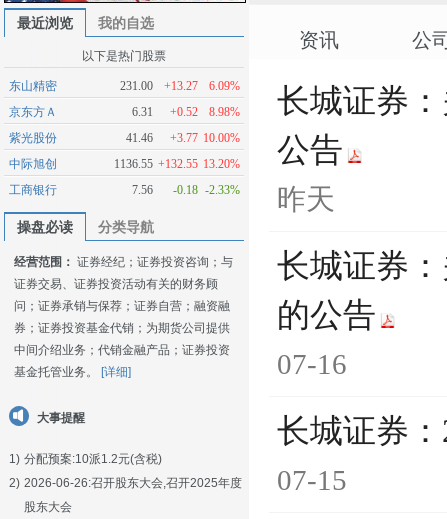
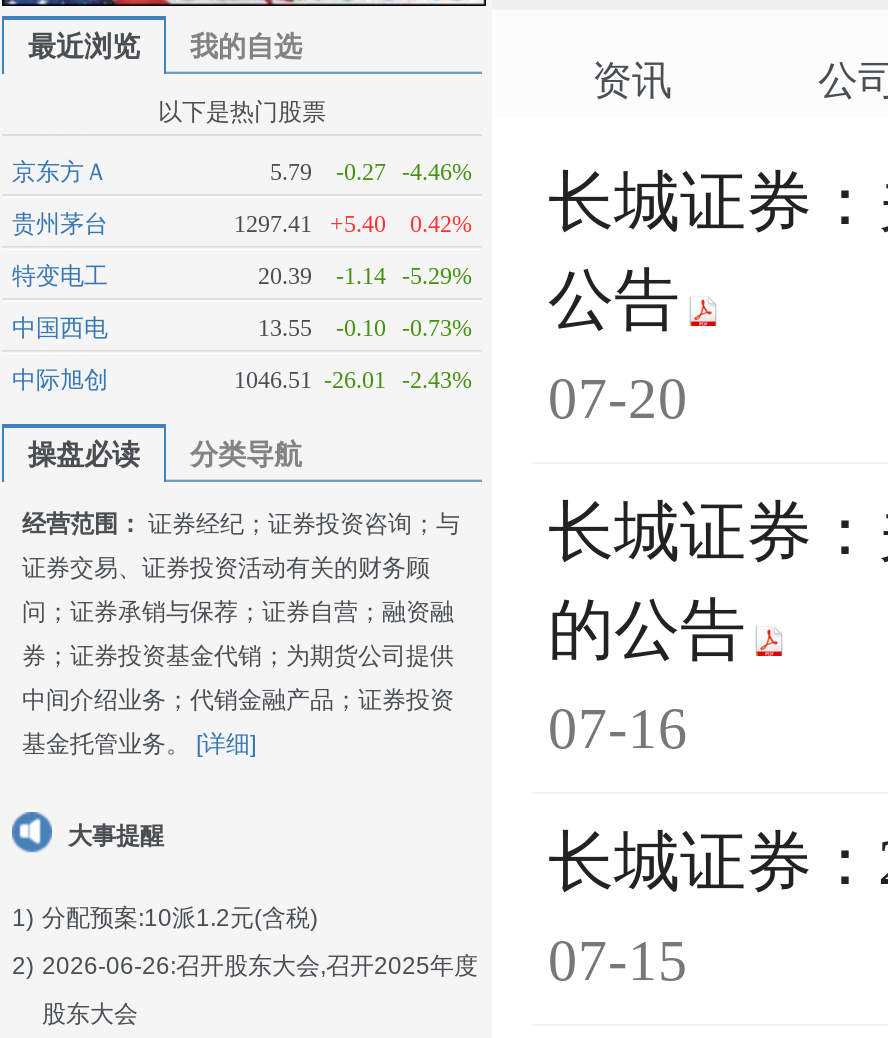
- 东山精密
- 231.00
- +13.27
- 6.09%

- 6.31
- +0.52
- 8.98%
- 紫光股份
- 41.46
- +3.77 10.00%
+ 5.79
+ -0.27 -4.46%
+ 贵州茅台
+ 1297.41
+ +5.40
+ 0.42%
+ 特变电工
+ 20.39
+ -1.14 -5.29%
+ 中国西电
+ 13.55
+ -0.10 -0.73%

moved up: 京东方Ａ

- 1136.55 +132.55 13.20%
- 工商银行
- 7.56
- -0.18 -2.33%
+ 1046.51 -26.01 -2.43%

moved down: 中际旭创

- 昨天
+ 07-20
